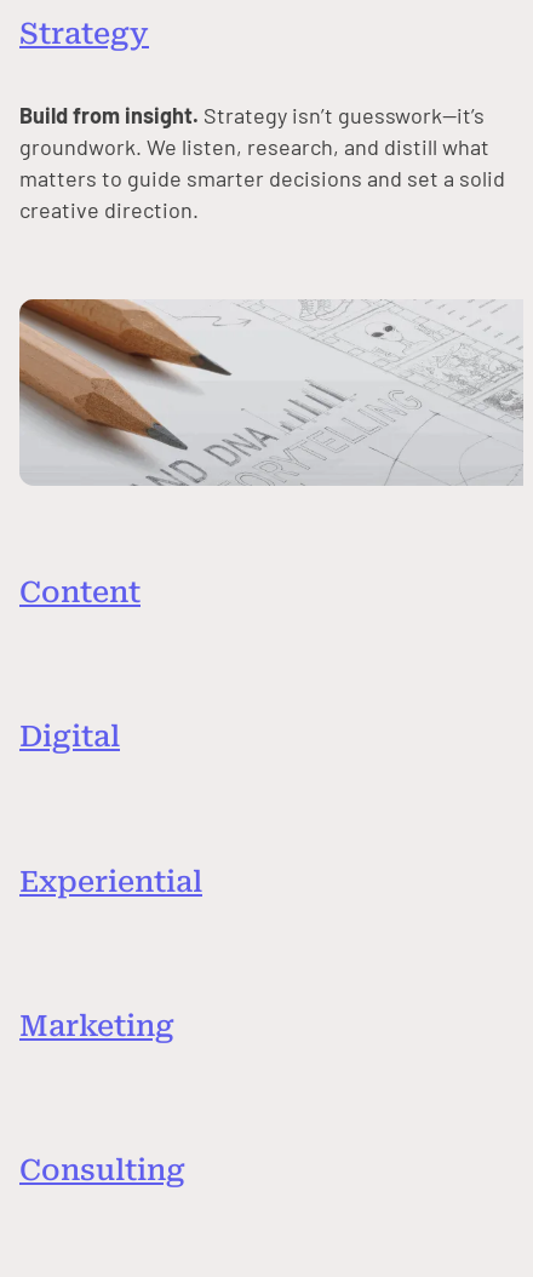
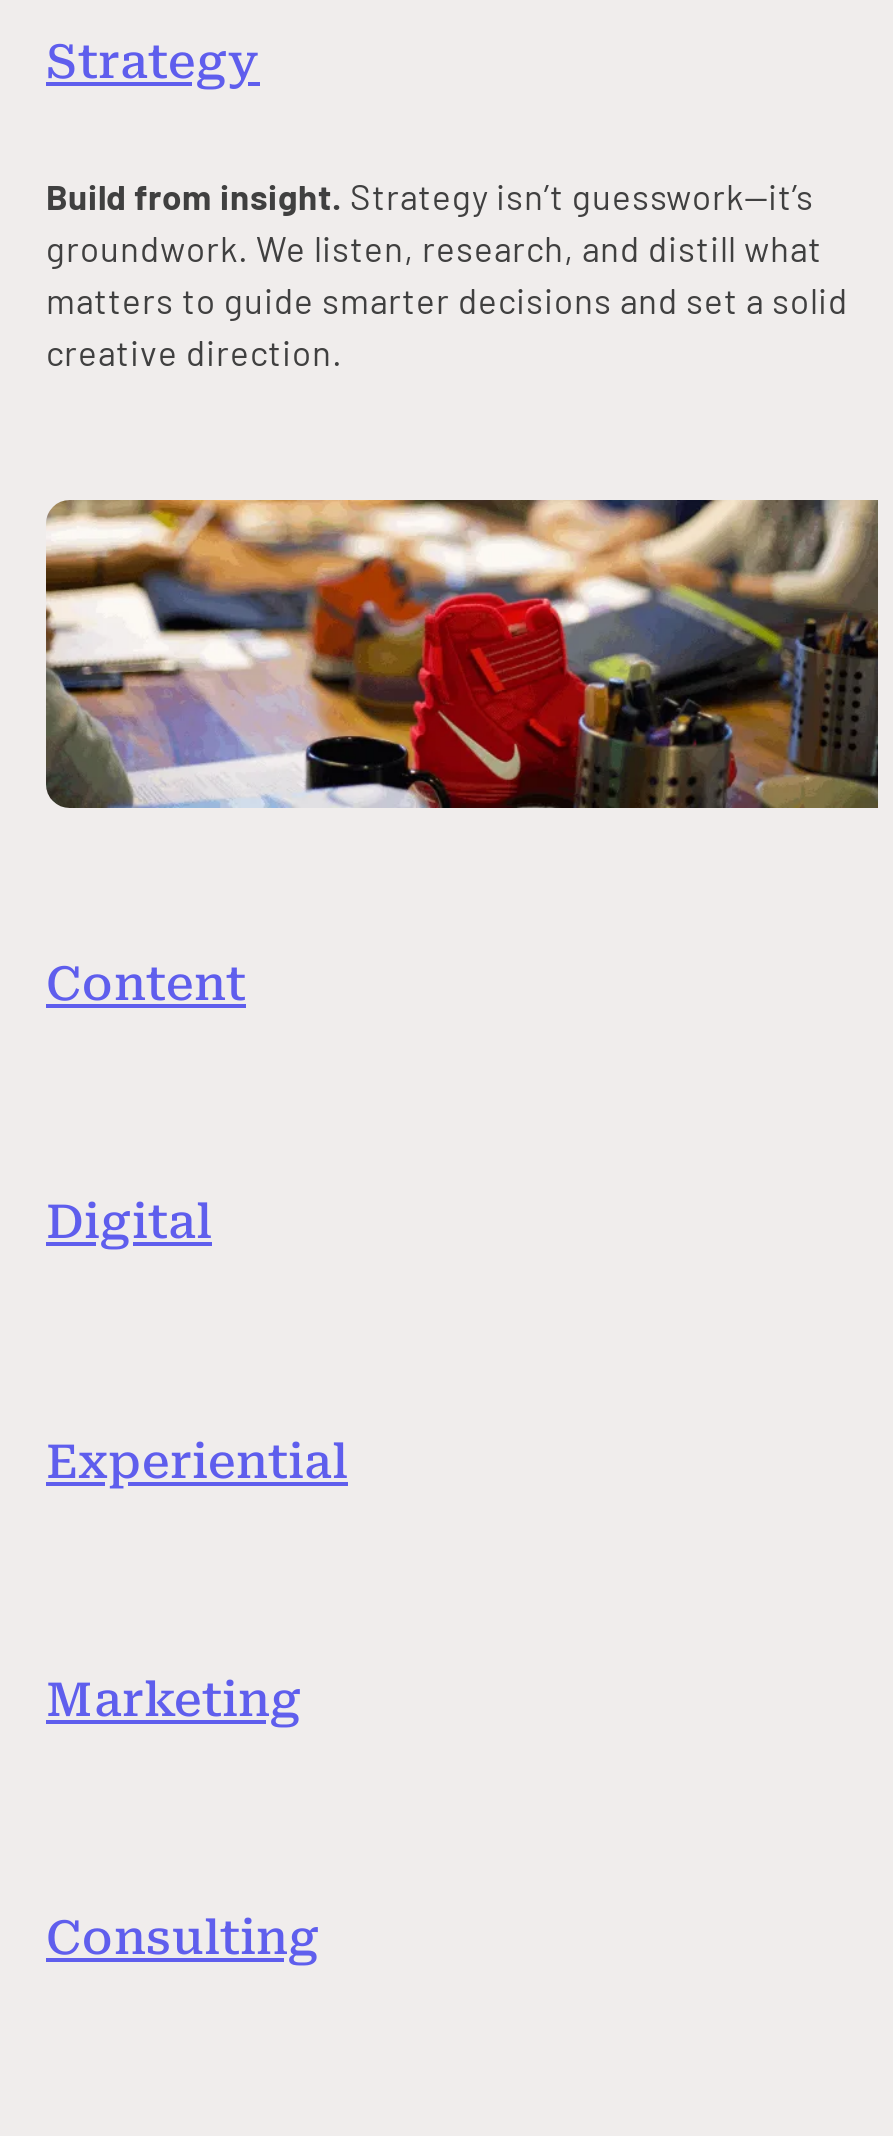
- [image]
+ [image]
